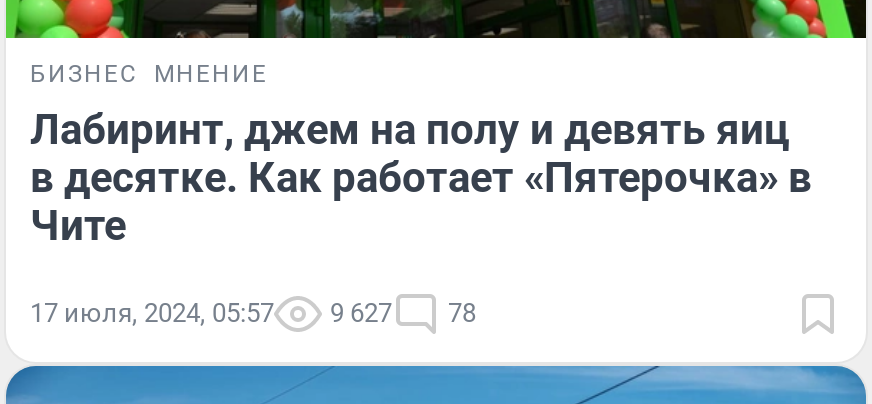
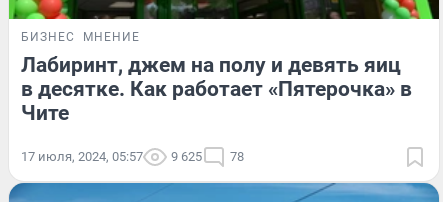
- 17 июля, 2024, 05:57 9 627 78
+ 17 июля, 2024, 05:57 9 625 78
